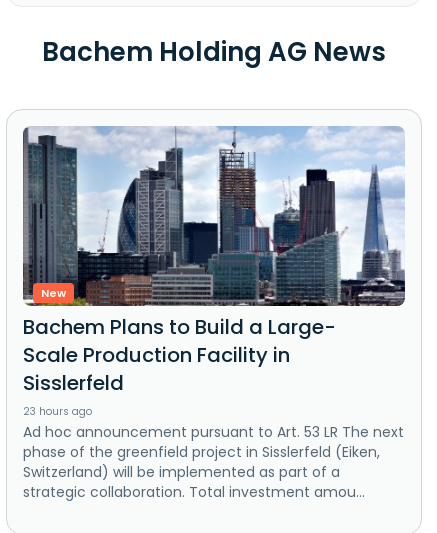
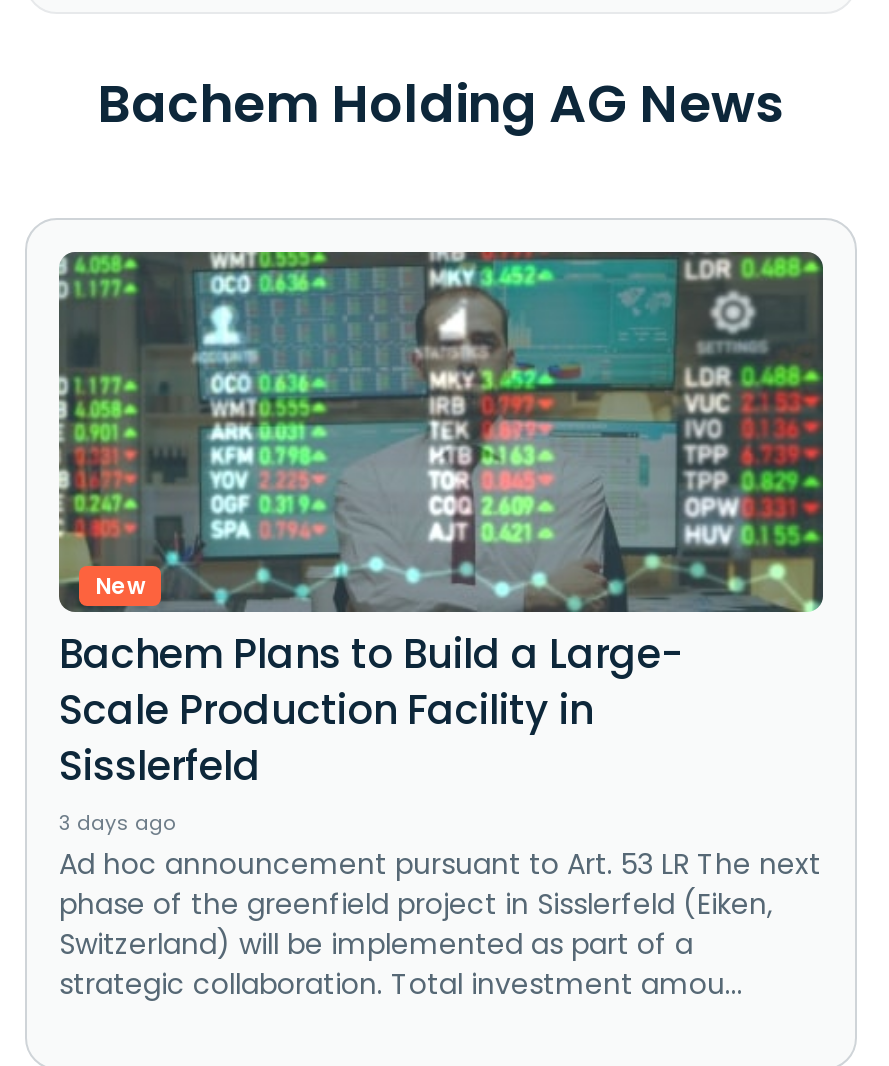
- [image]
+ [image]

- 23 hours ago
+ 3 days ago
